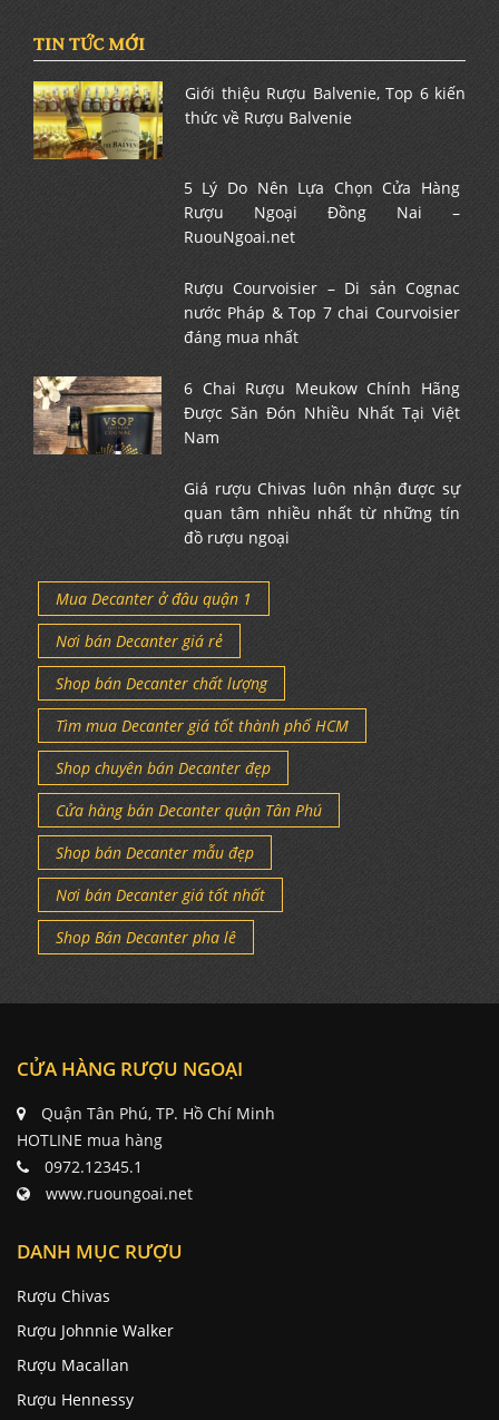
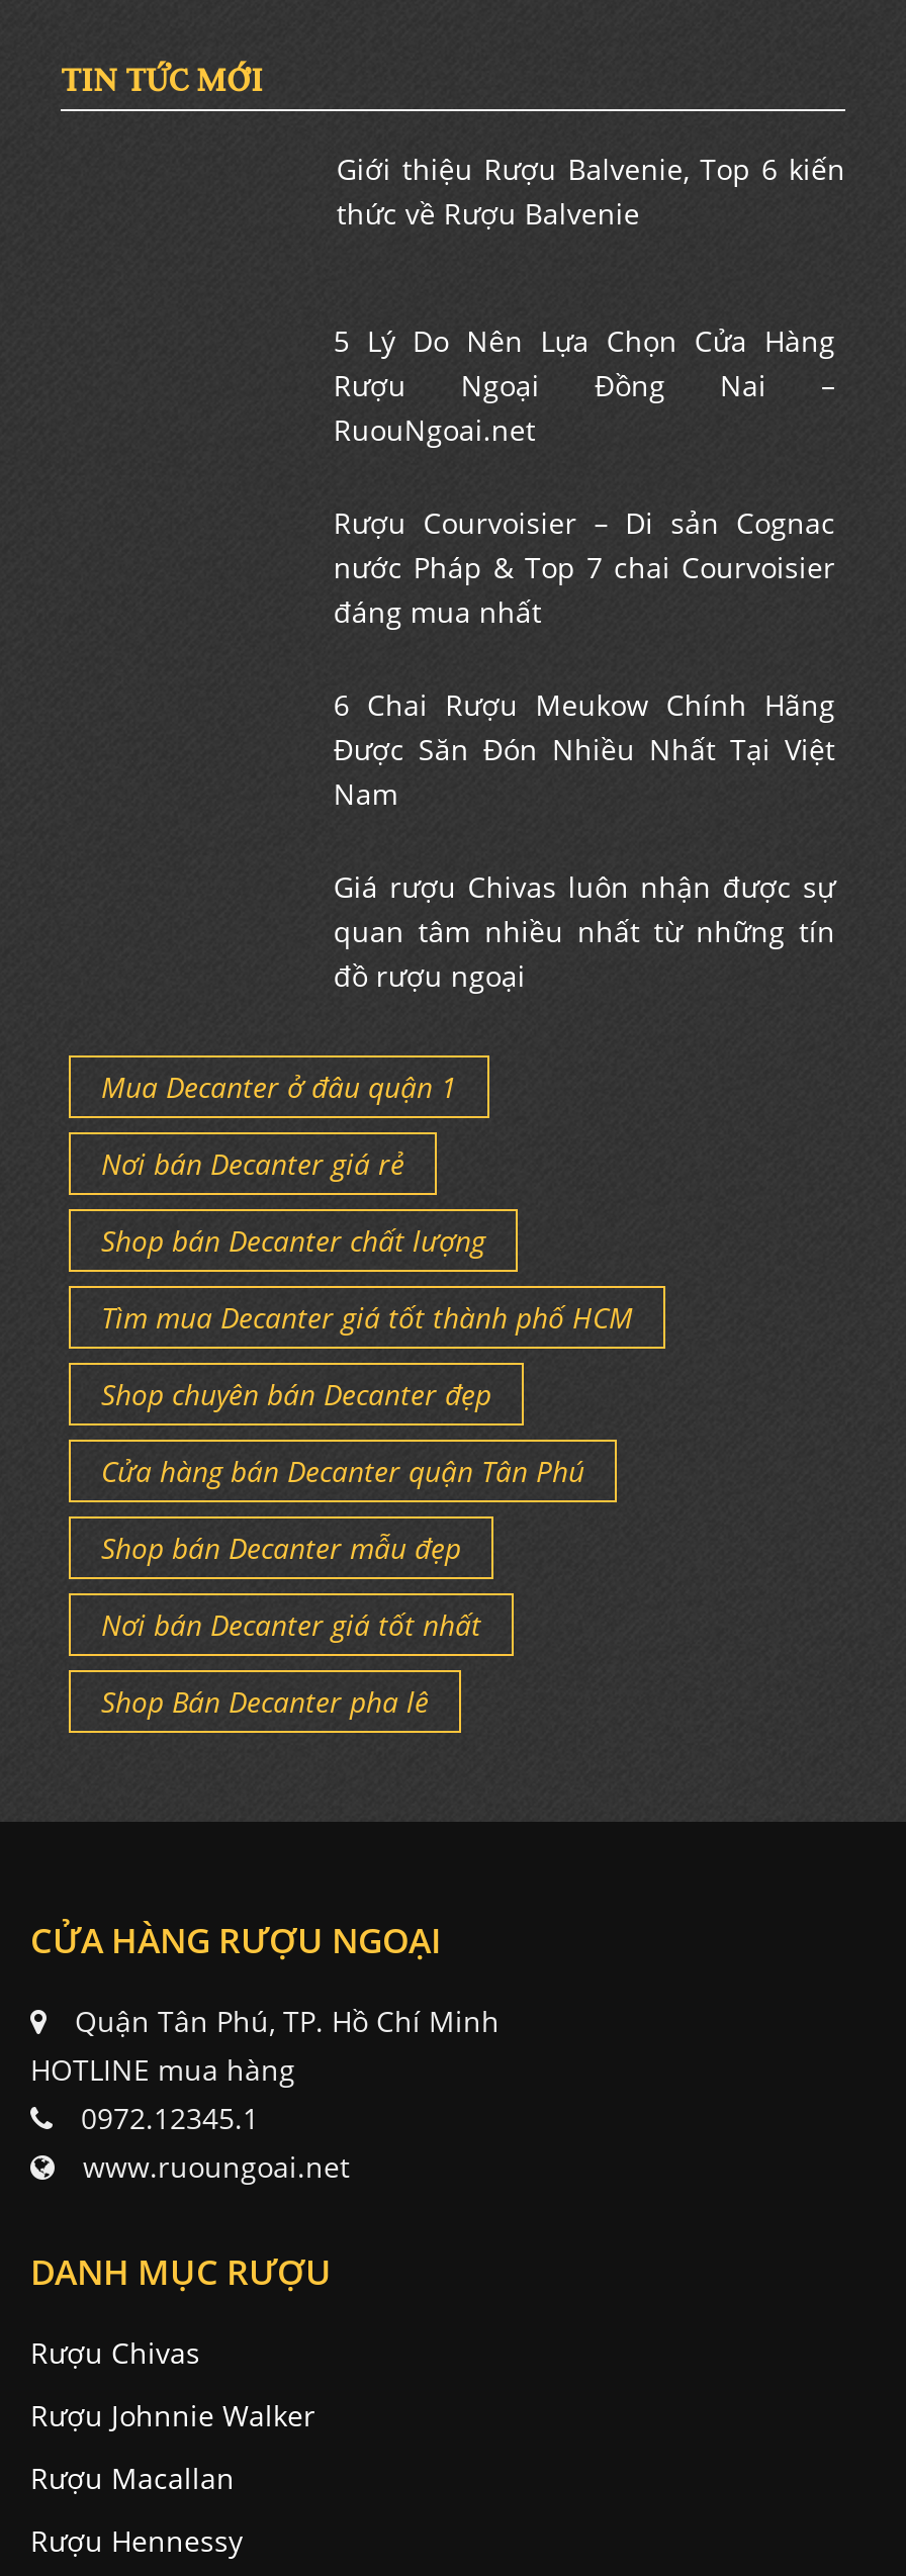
- [image]

- [image]
